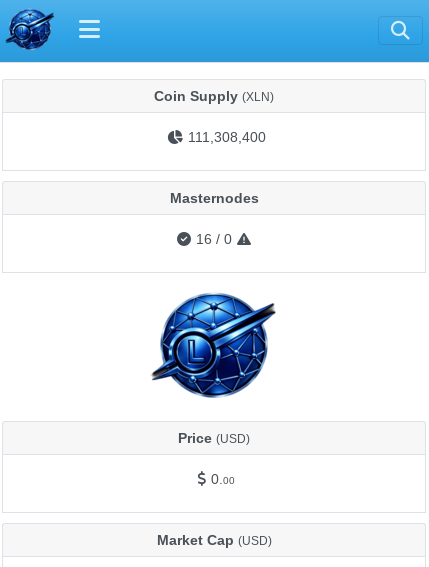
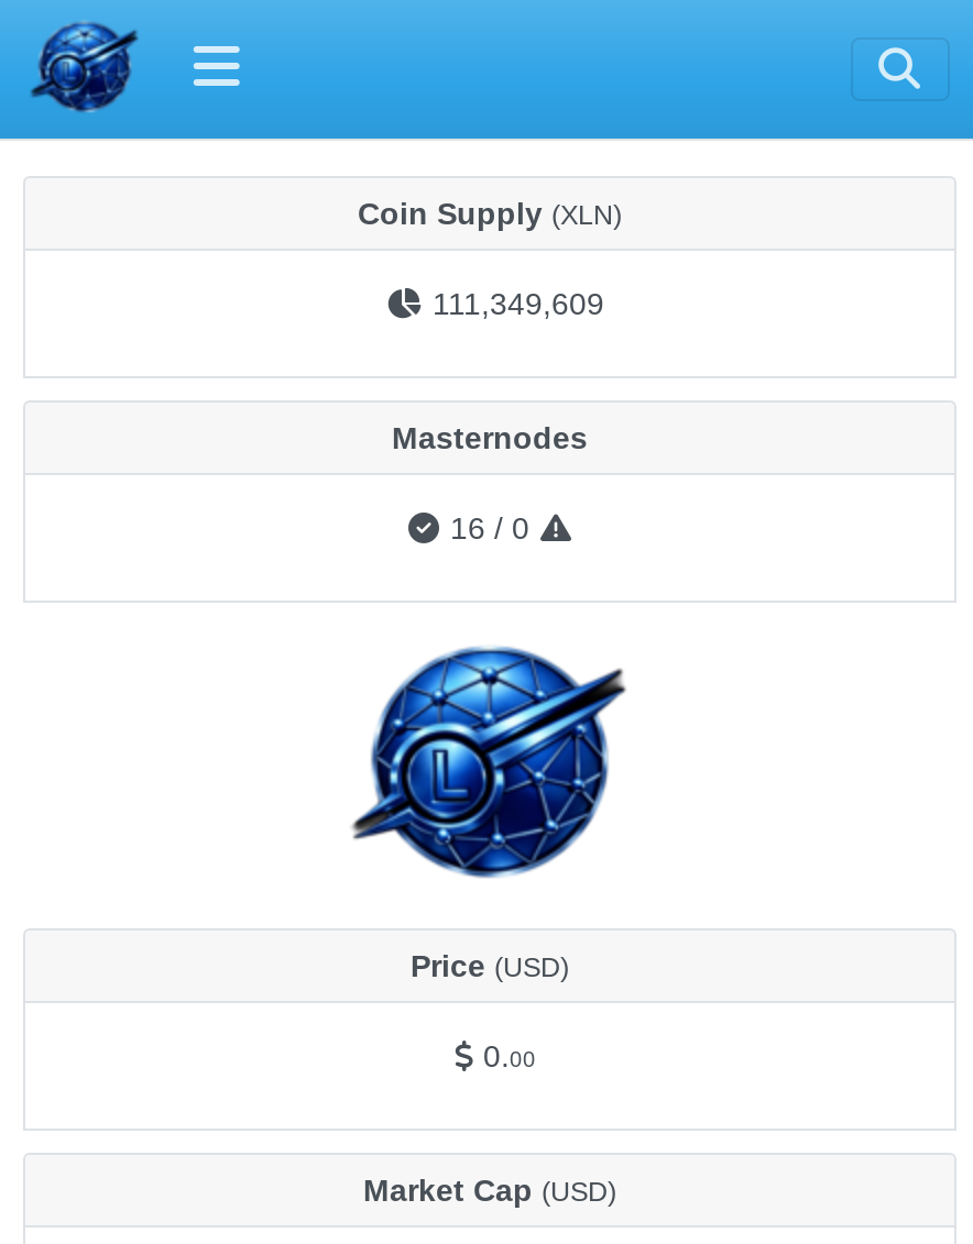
- 111,308,400
+ 111,349,609
